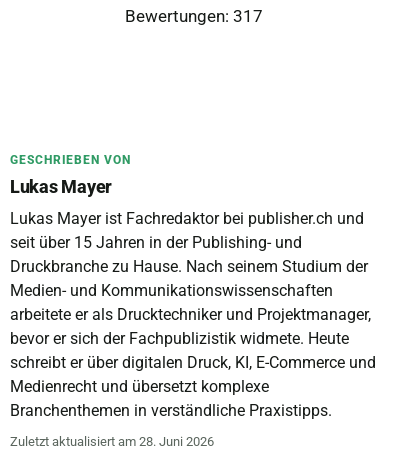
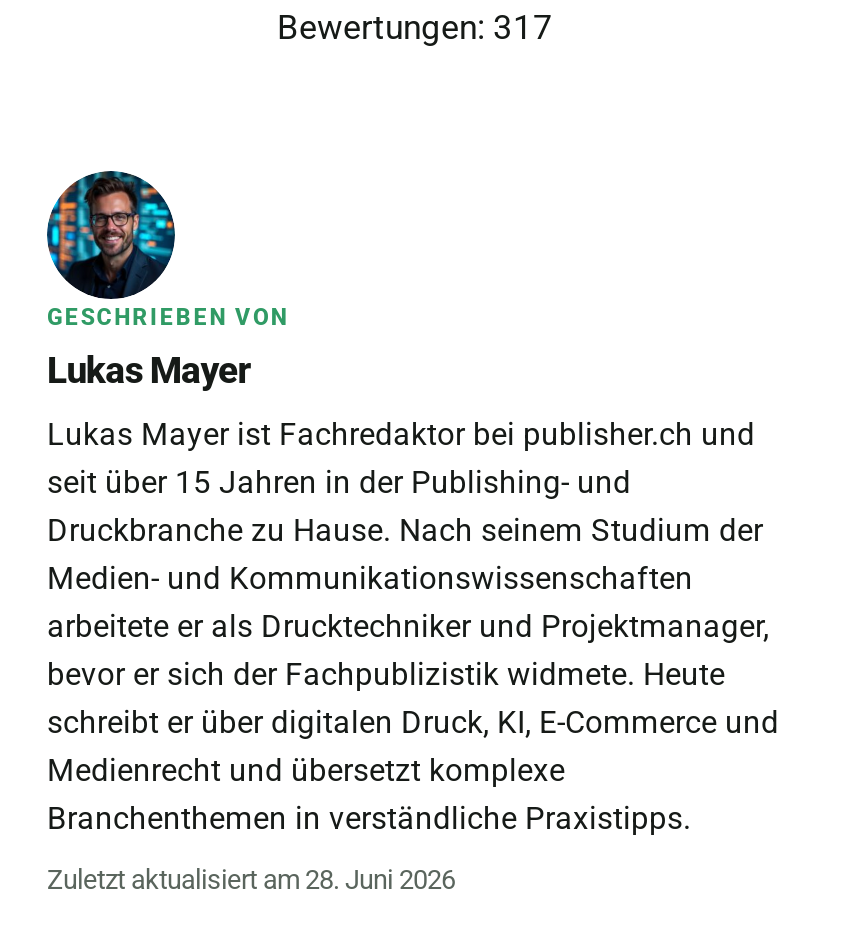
+ [image]
